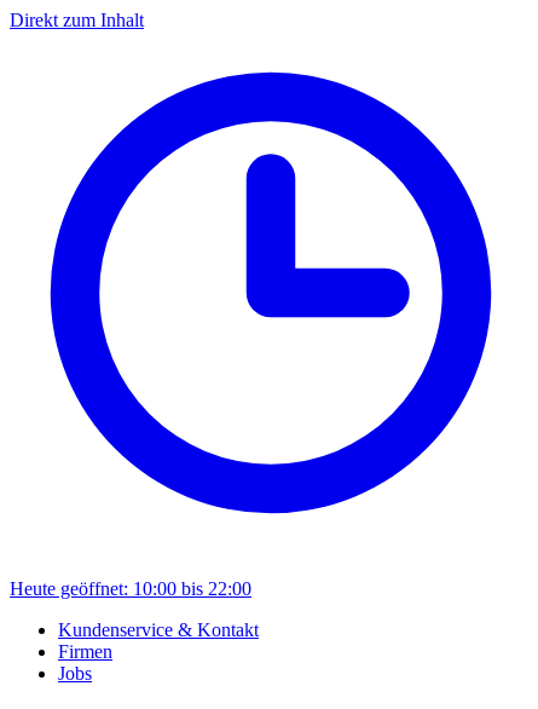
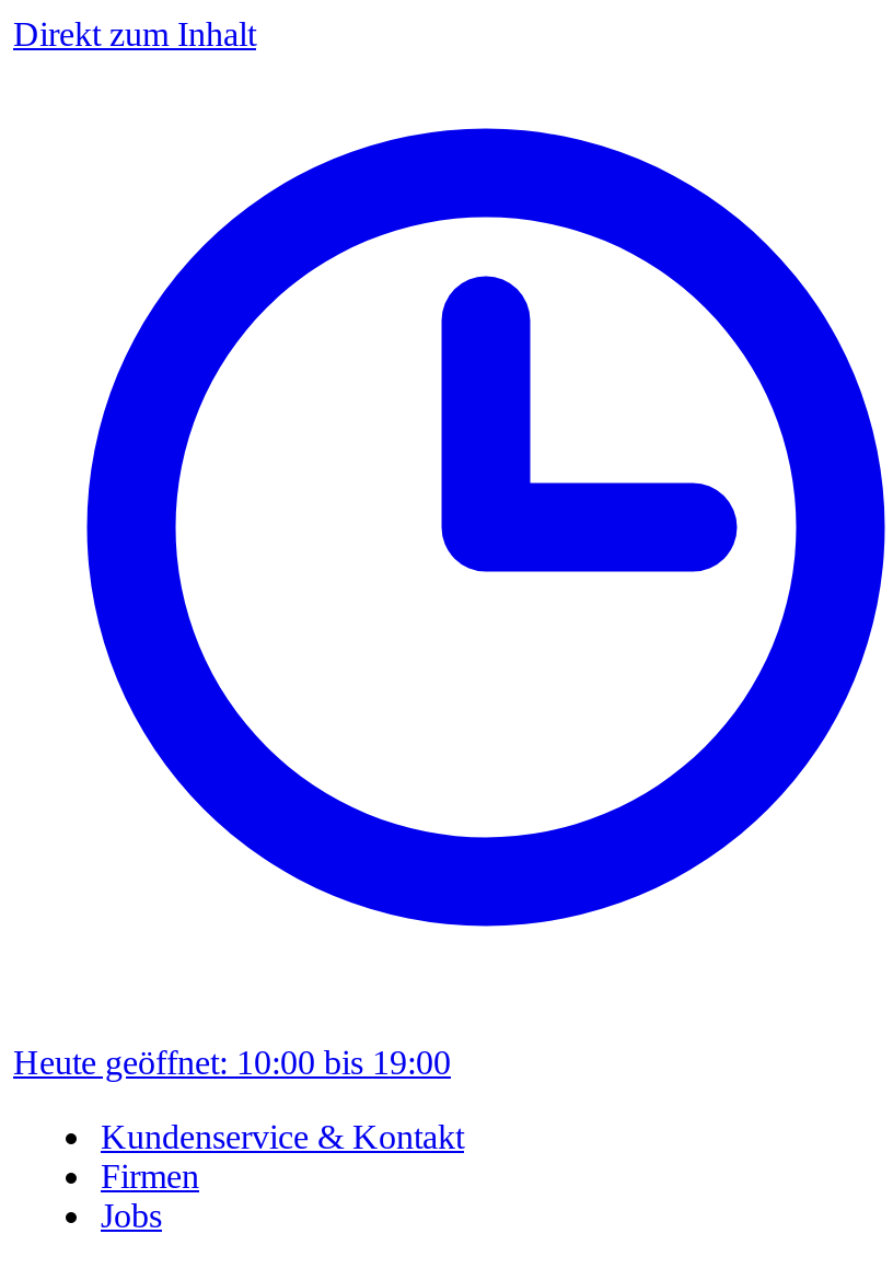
- Heute geöffnet: 10:00 bis 22:00
+ Heute geöffnet: 10:00 bis 19:00
